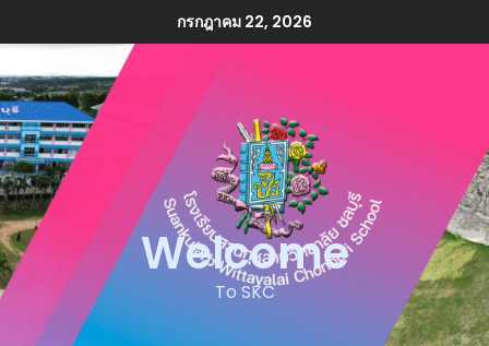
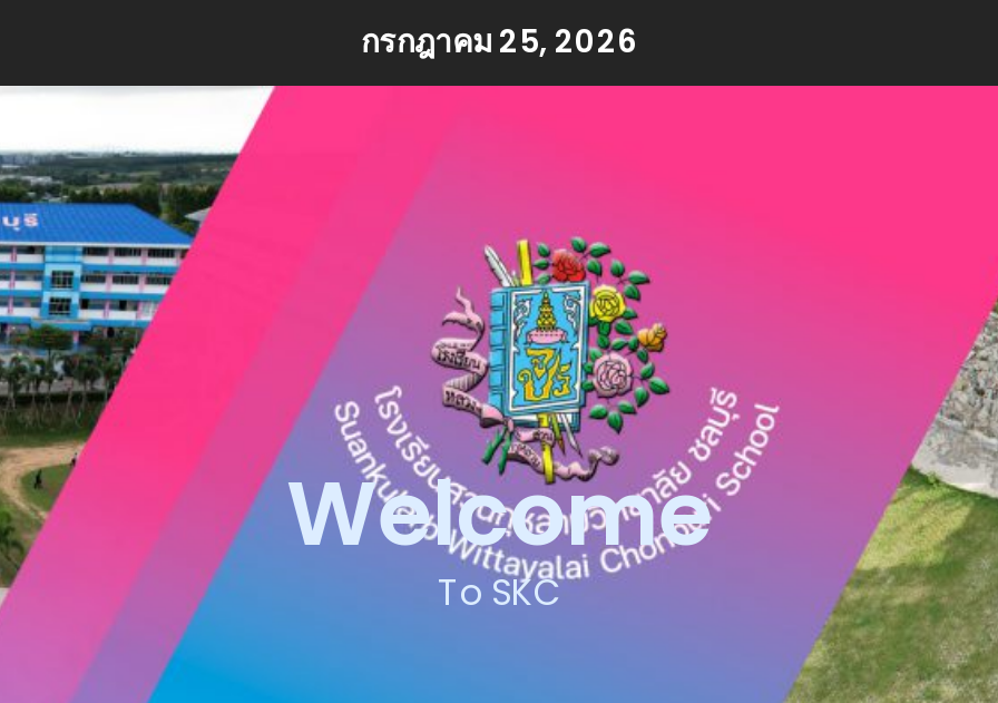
- กรกฎาคม 22, 2026
+ กรกฎาคม 25, 2026
